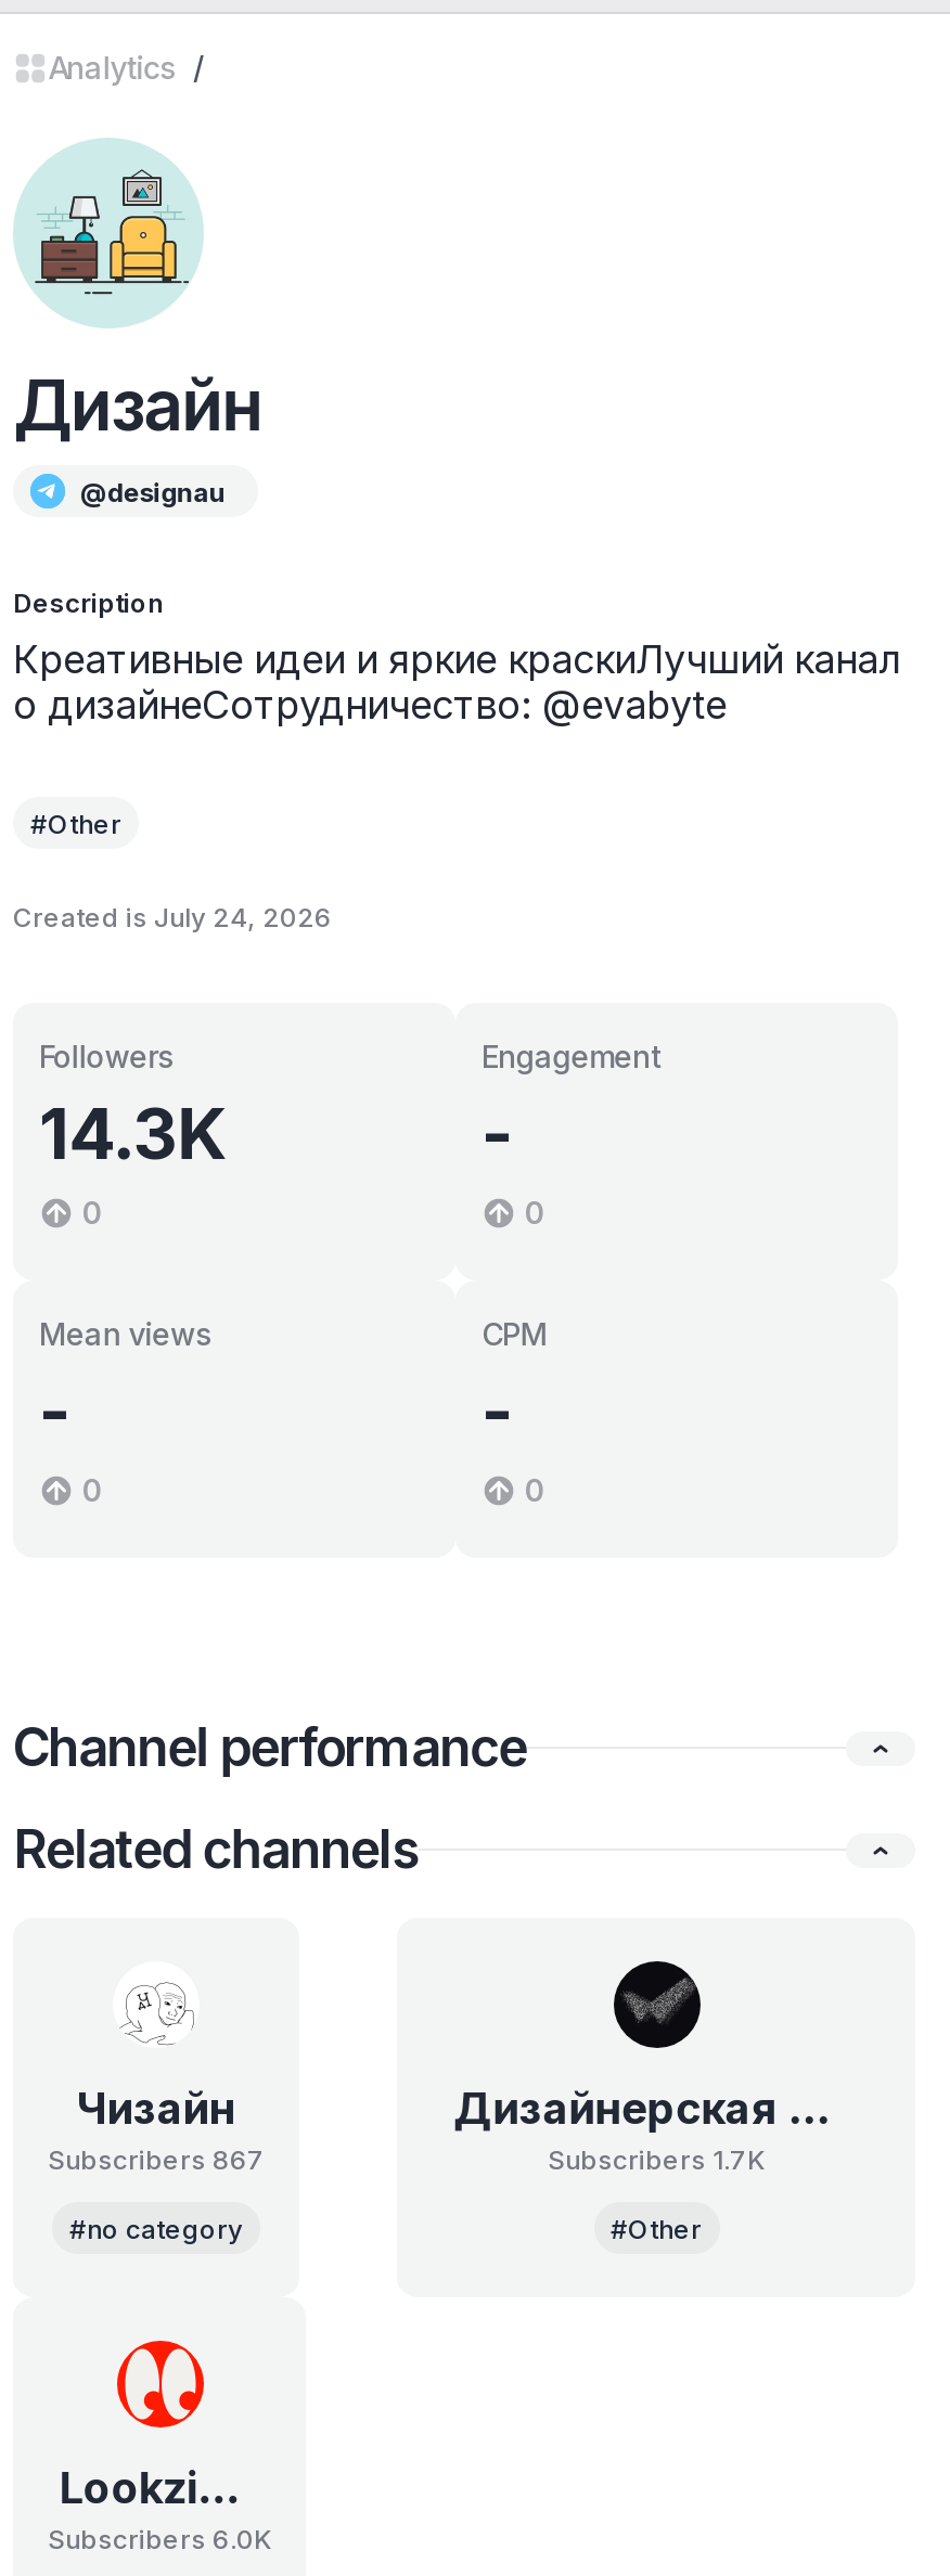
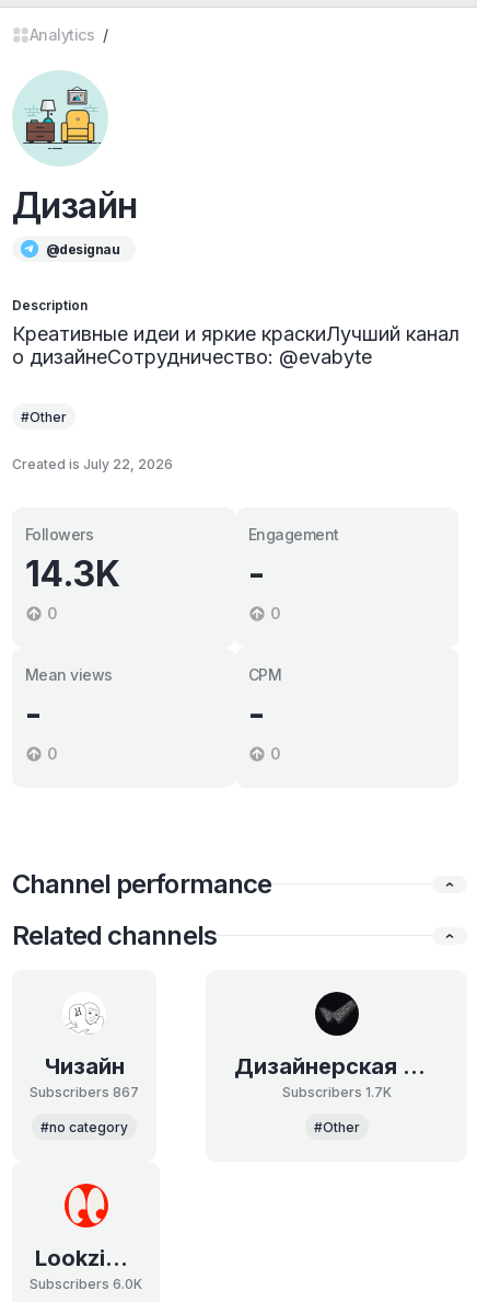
- Created is July 24, 2026
+ Created is July 22, 2026
